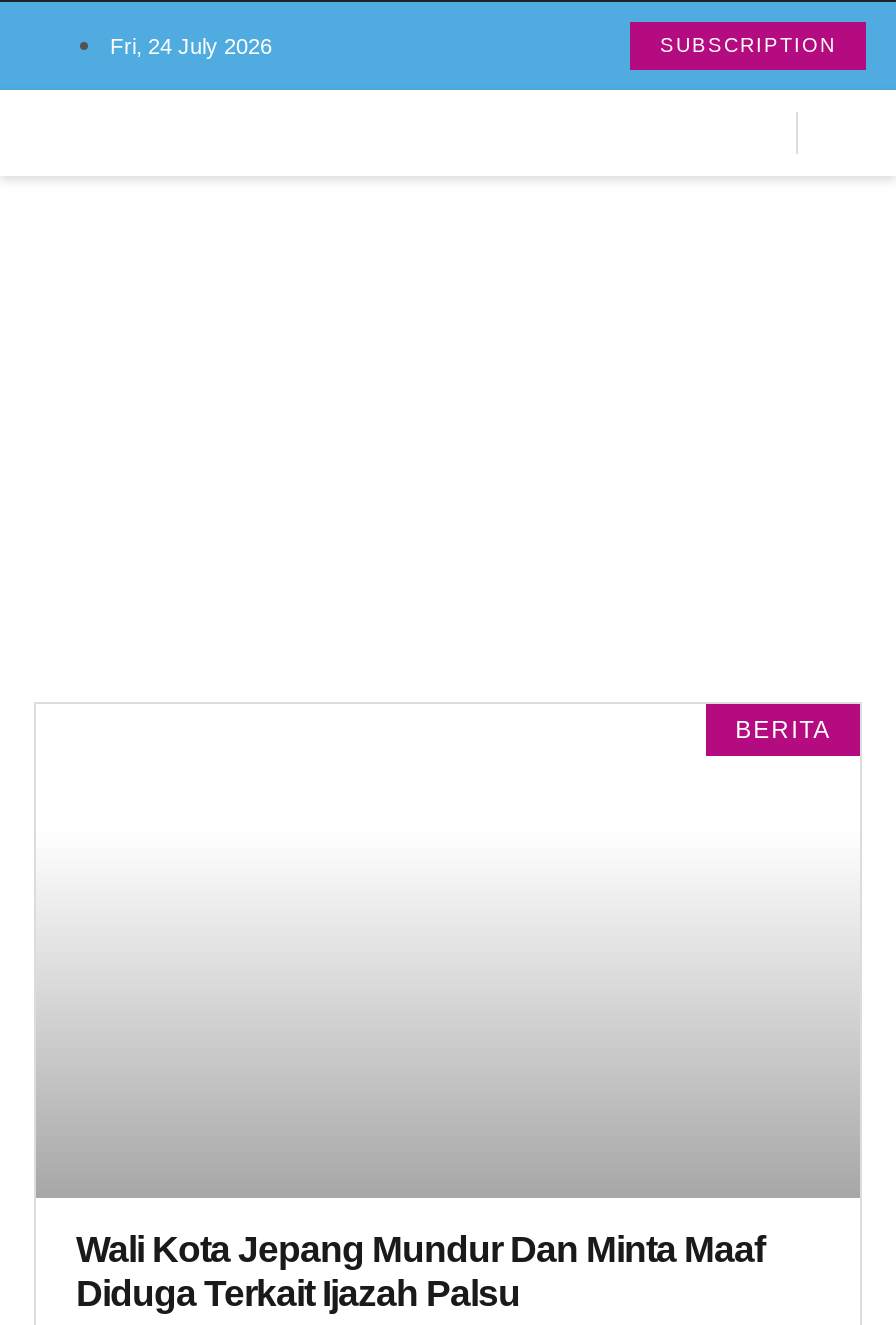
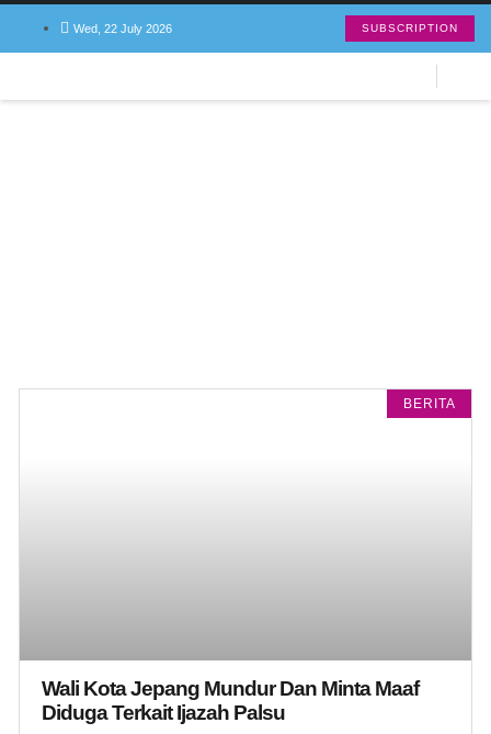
- Fri, 24 July 2026
+ Wed, 22 July 2026
